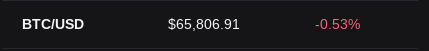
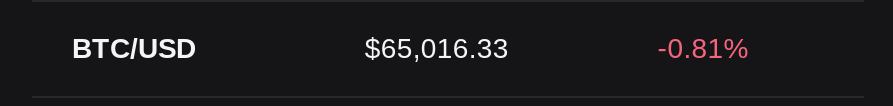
- $65,806.91
+ $65,016.33

- -0.53%
+ -0.81%
